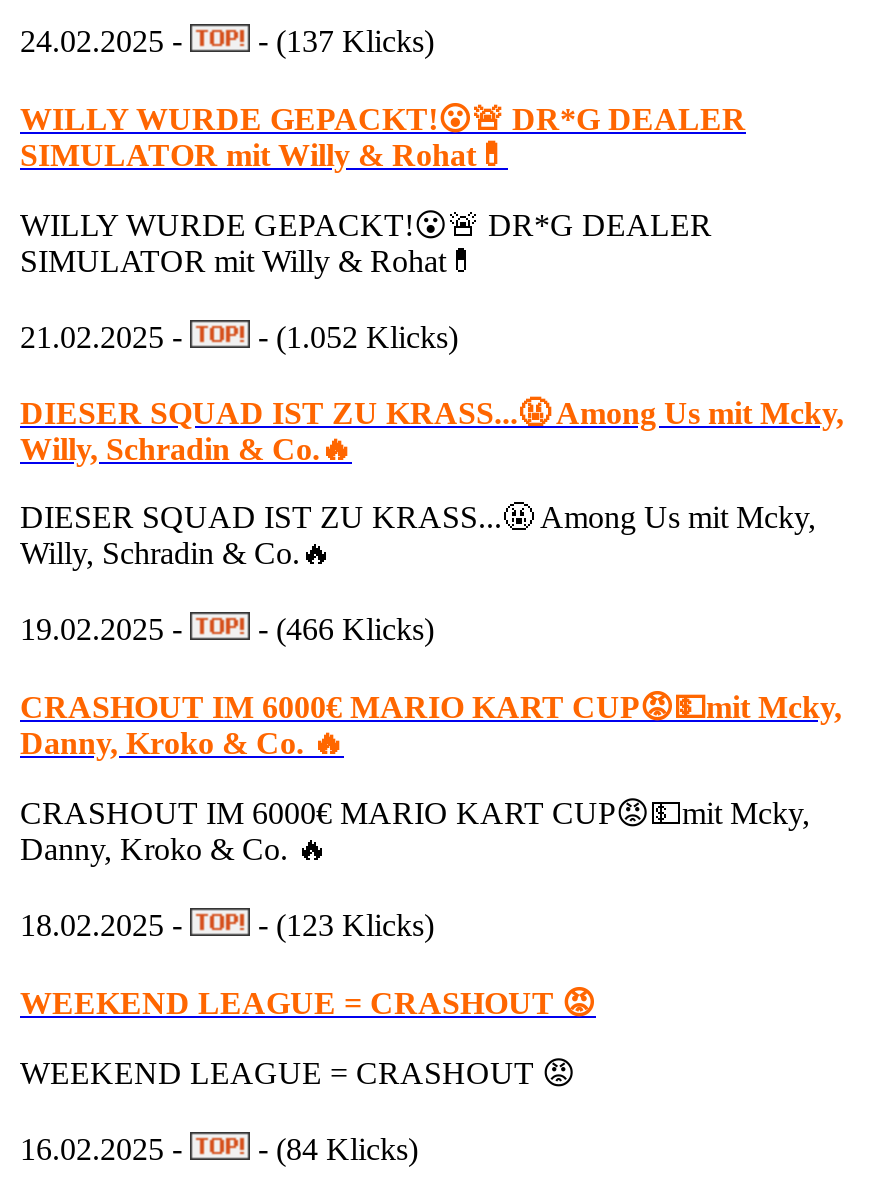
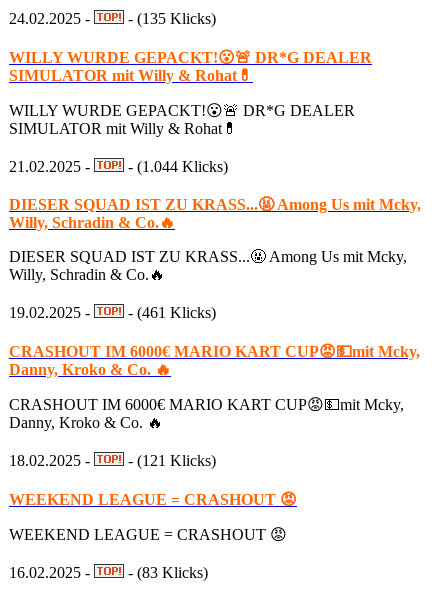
- 24.02.2025 - - (137 Klicks)
+ 24.02.2025 - - (135 Klicks)

- 21.02.2025 - - (1.052 Klicks)
+ 21.02.2025 - - (1.044 Klicks)

- 19.02.2025 - - (466 Klicks)
+ 19.02.2025 - - (461 Klicks)

- 18.02.2025 - - (123 Klicks)
+ 18.02.2025 - - (121 Klicks)

- 16.02.2025 - - (84 Klicks)
+ 16.02.2025 - - (83 Klicks)
